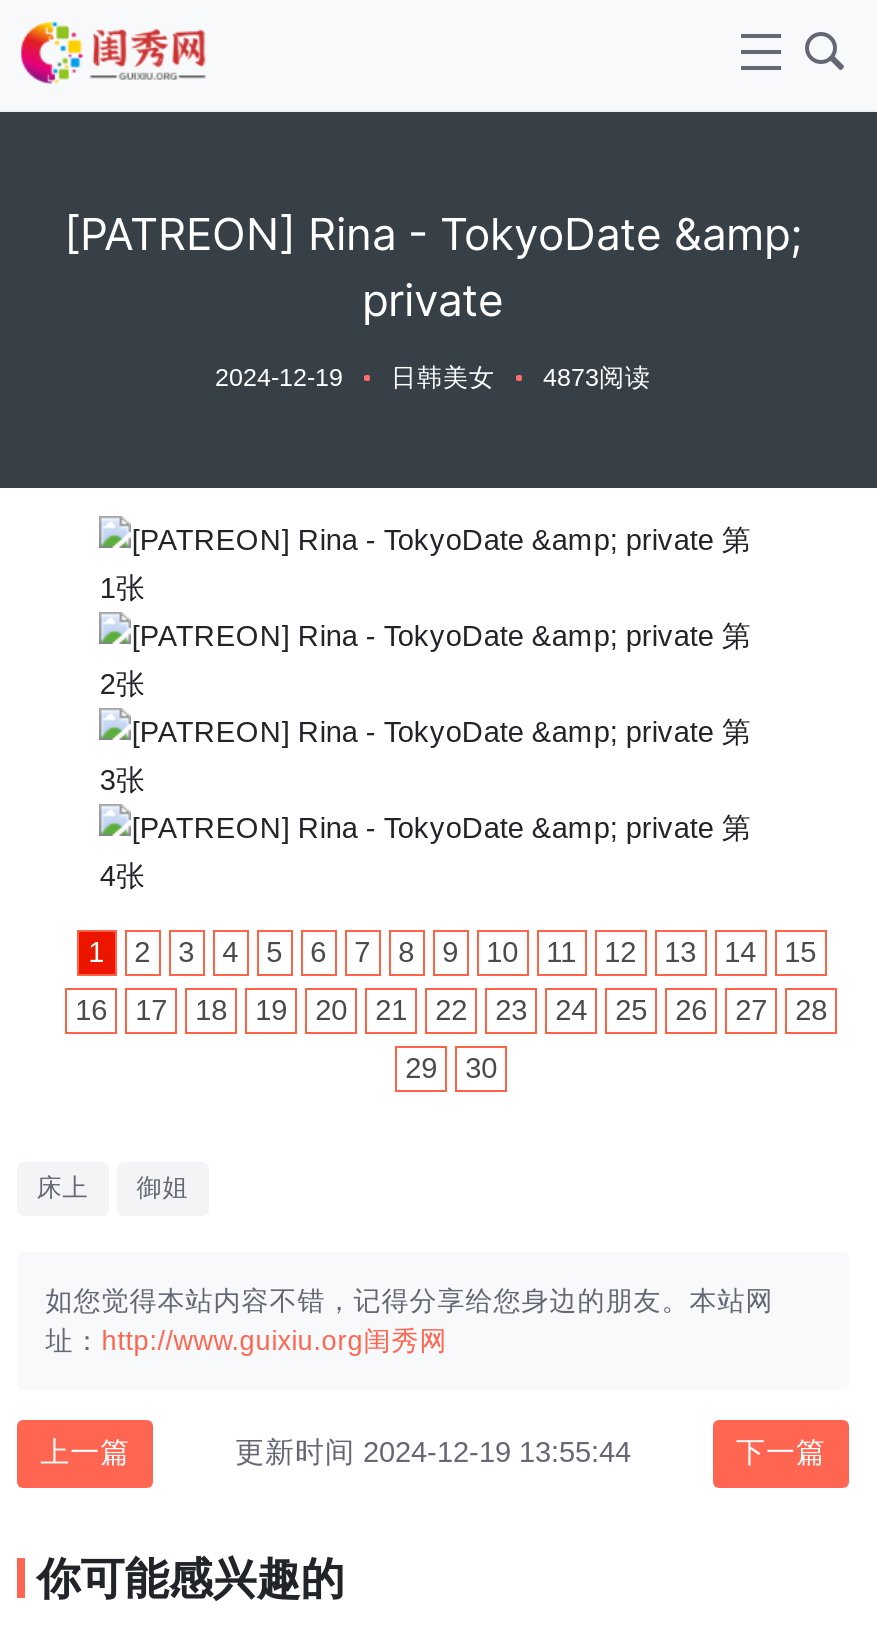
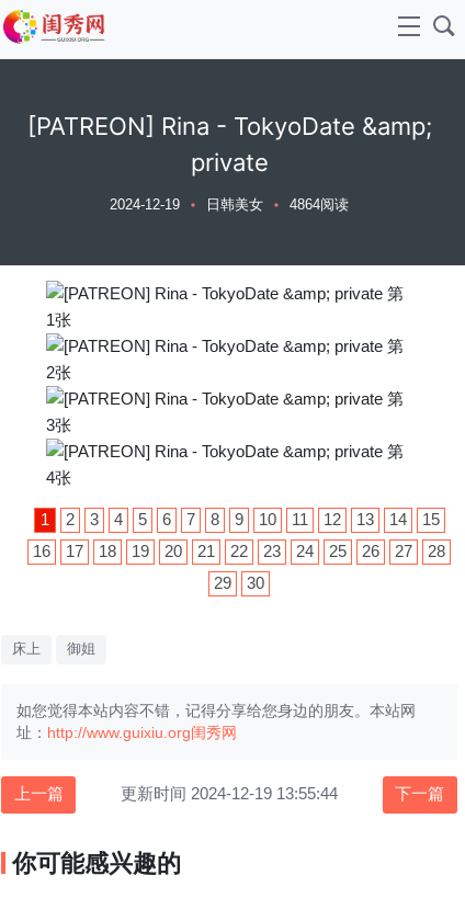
- 2024-12-19 日韩美女 4873阅读
+ 2024-12-19 日韩美女 4864阅读
